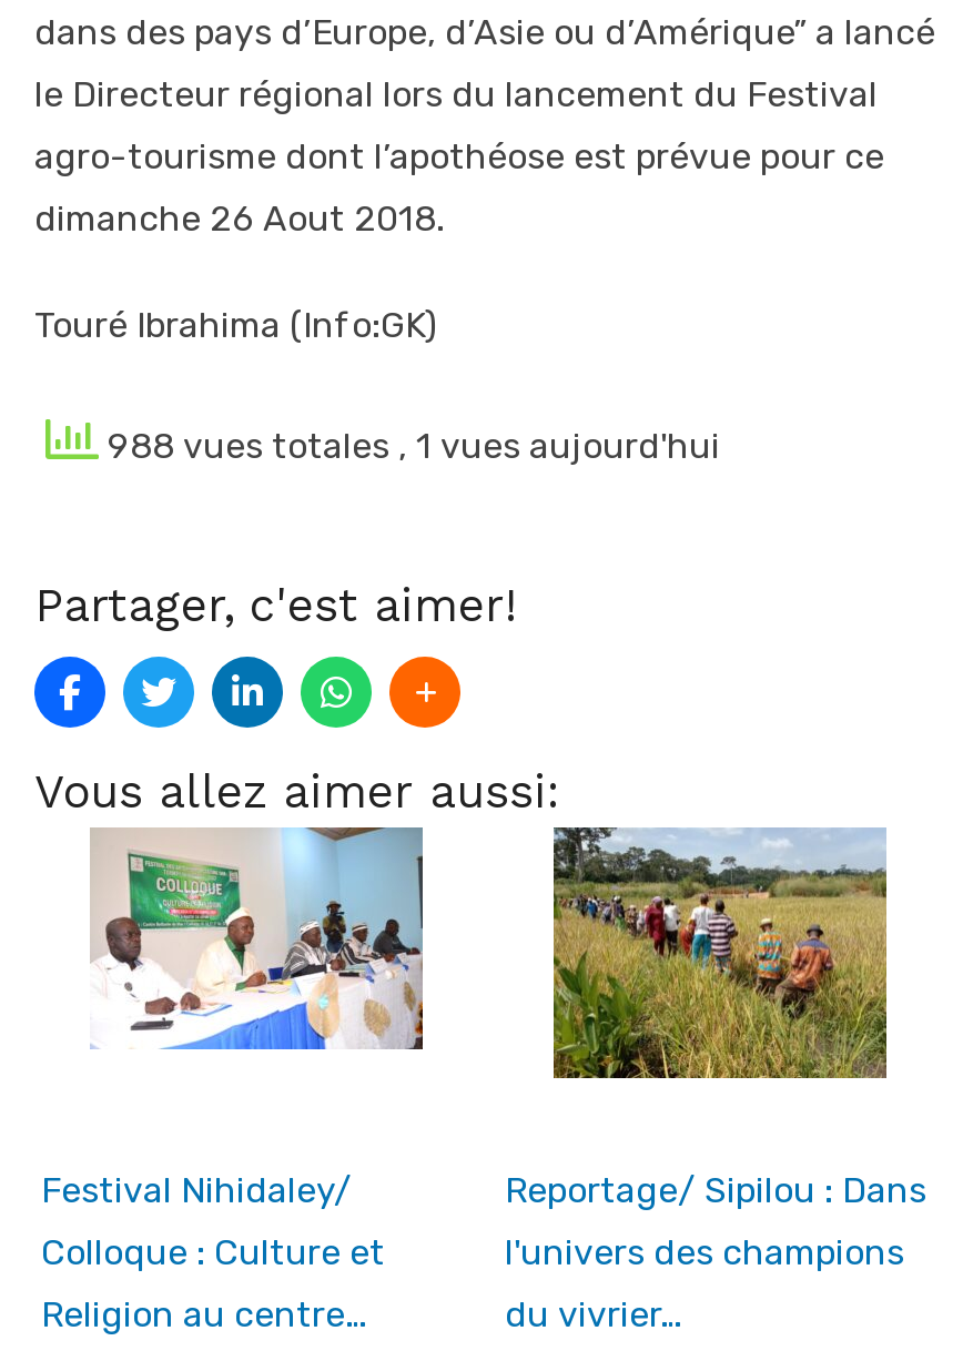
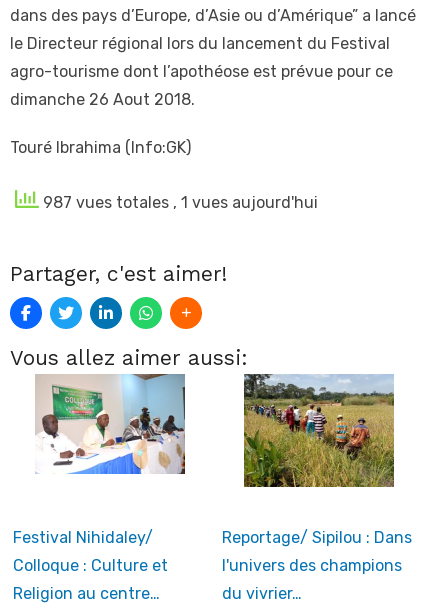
- 988 vues totales, 1 vues aujourd'hui
+ 987 vues totales, 1 vues aujourd'hui
